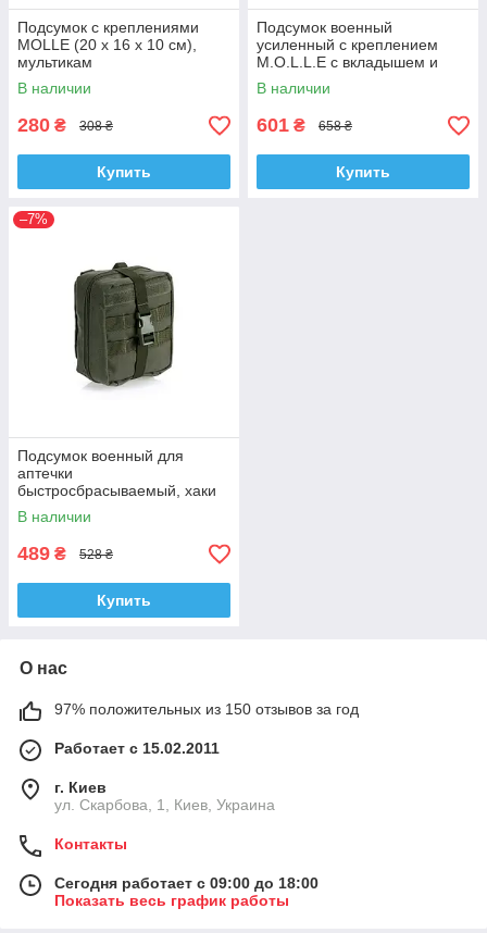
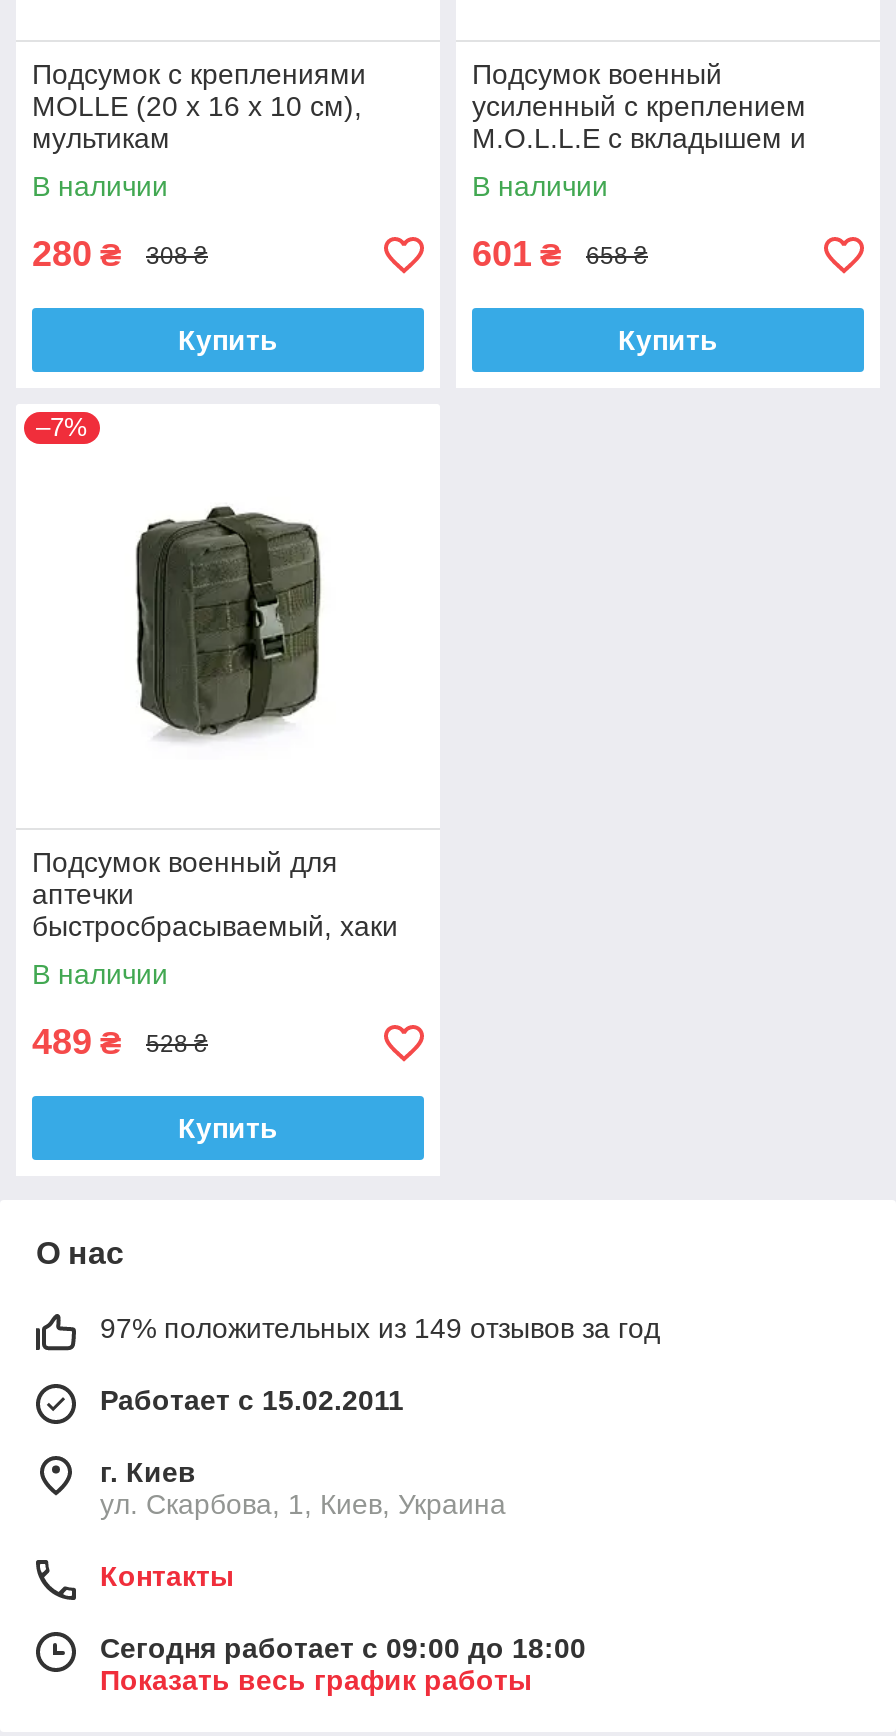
- 97% положительных из 150 отзывов за год
+ 97% положительных из 149 отзывов за год
